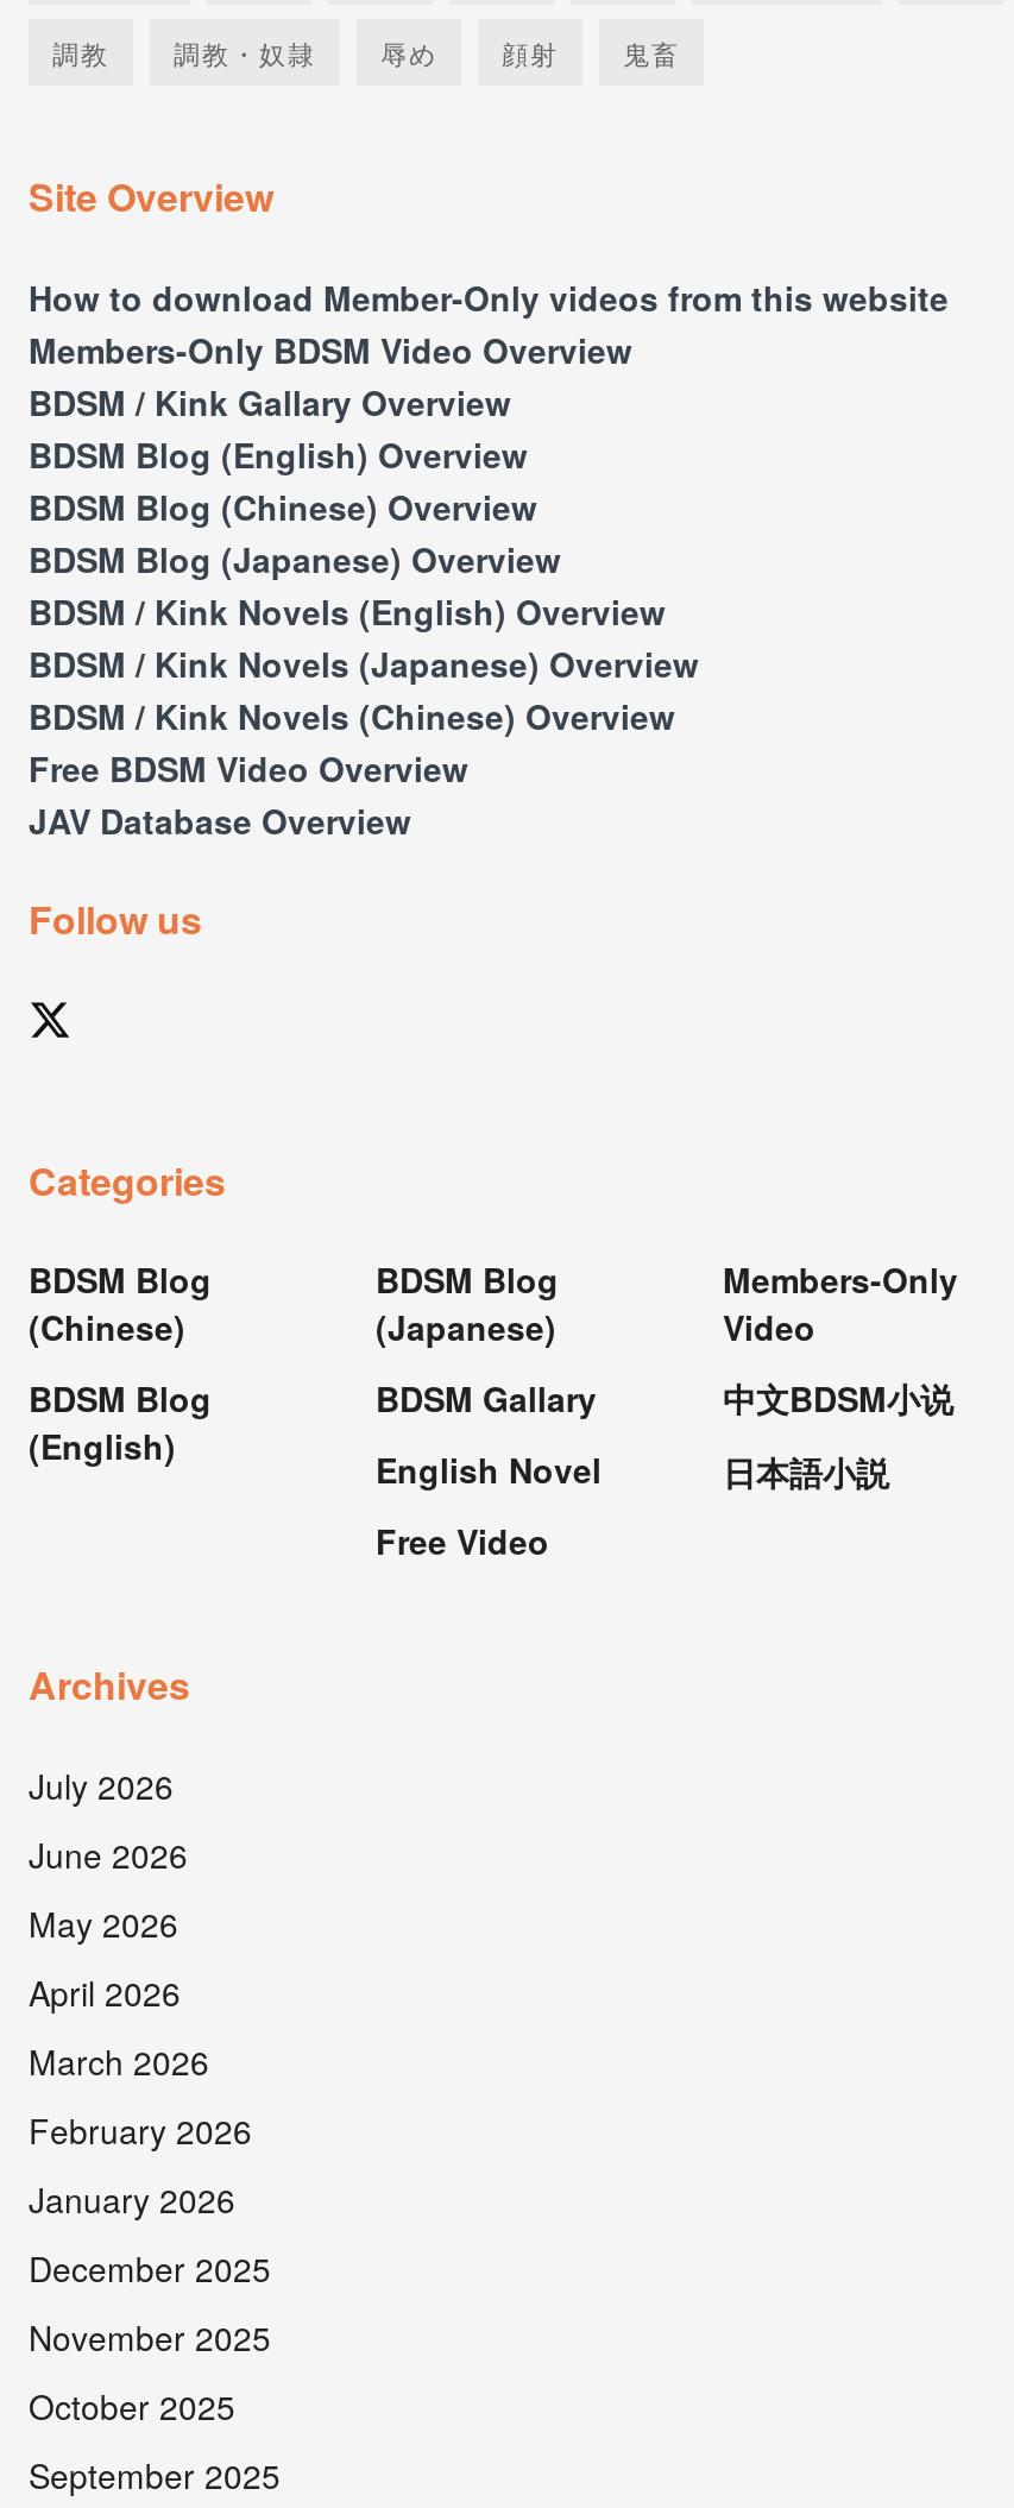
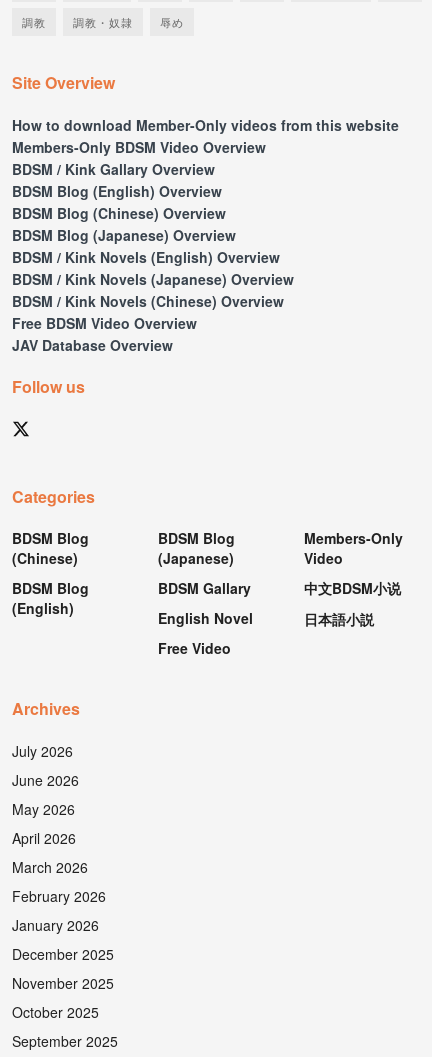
- 顔射
- 鬼畜
